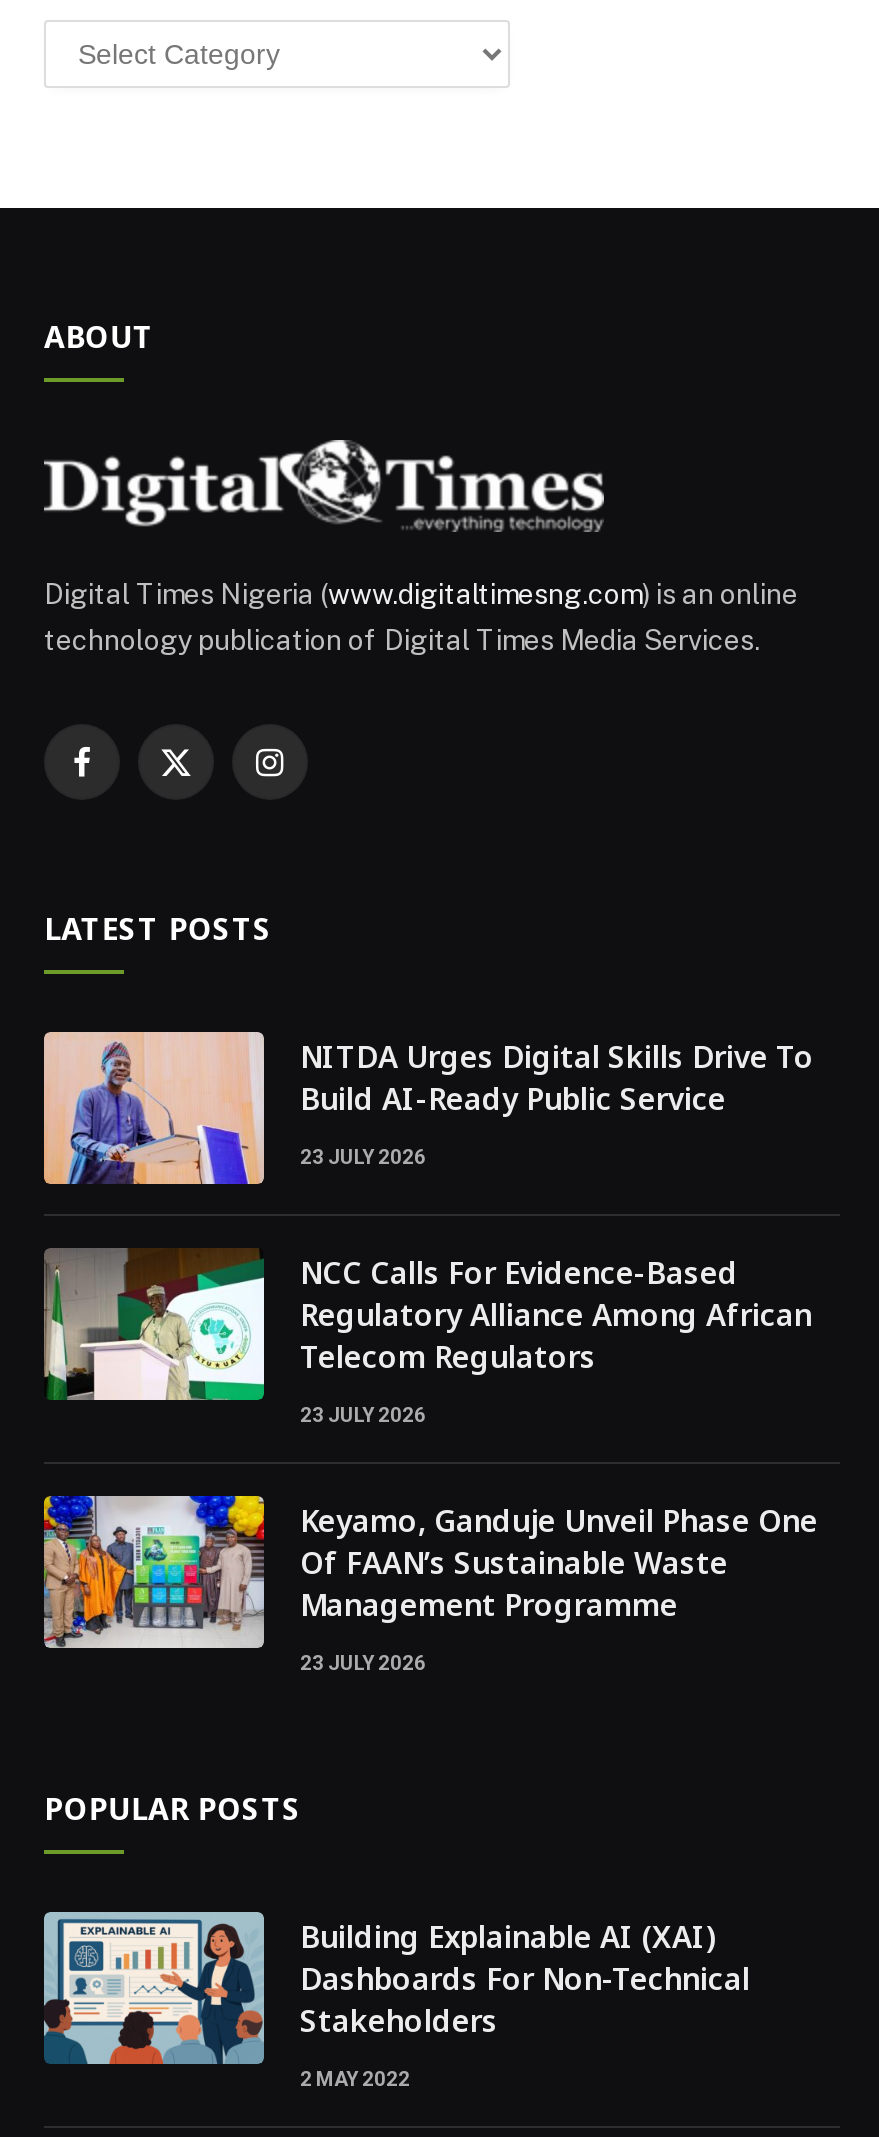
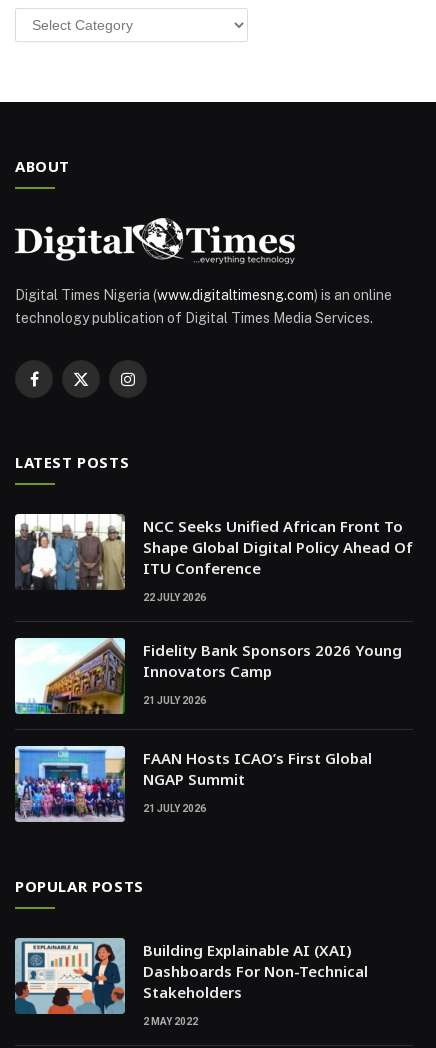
- [image]
- NITDA Urges Digital Skills Drive To
- Build AI-Ready Public Service
+ [image]
+ NCC Seeks Unified African Front To
+ Shape Global Digital Policy Ahead Of
+ ITU Conference

- 23 JULY 2026
+ 22 JULY 2026

- [image]
- NCC Calls For Evidence-Based
- Regulatory Alliance Among African
- Telecom Regulators
+ [image]
+ Fidelity Bank Sponsors 2026 Young
+ Innovators Camp

- 23 JULY 2026
+ 21 JULY 2026

- [image]
- Keyamo, Ganduje Unveil Phase One
- Of FAAN’s Sustainable Waste
- Management Programme
+ [image]
+ FAAN Hosts ICAO’s First Global
+ NGAP Summit

- 23 JULY 2026
+ 21 JULY 2026
